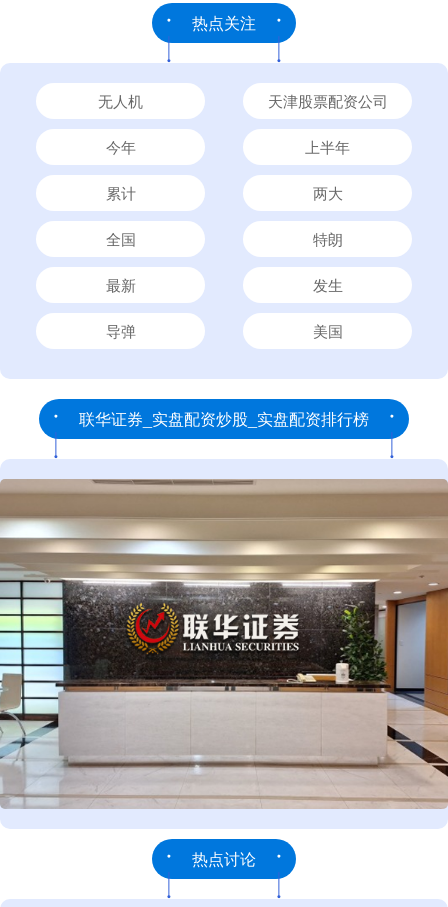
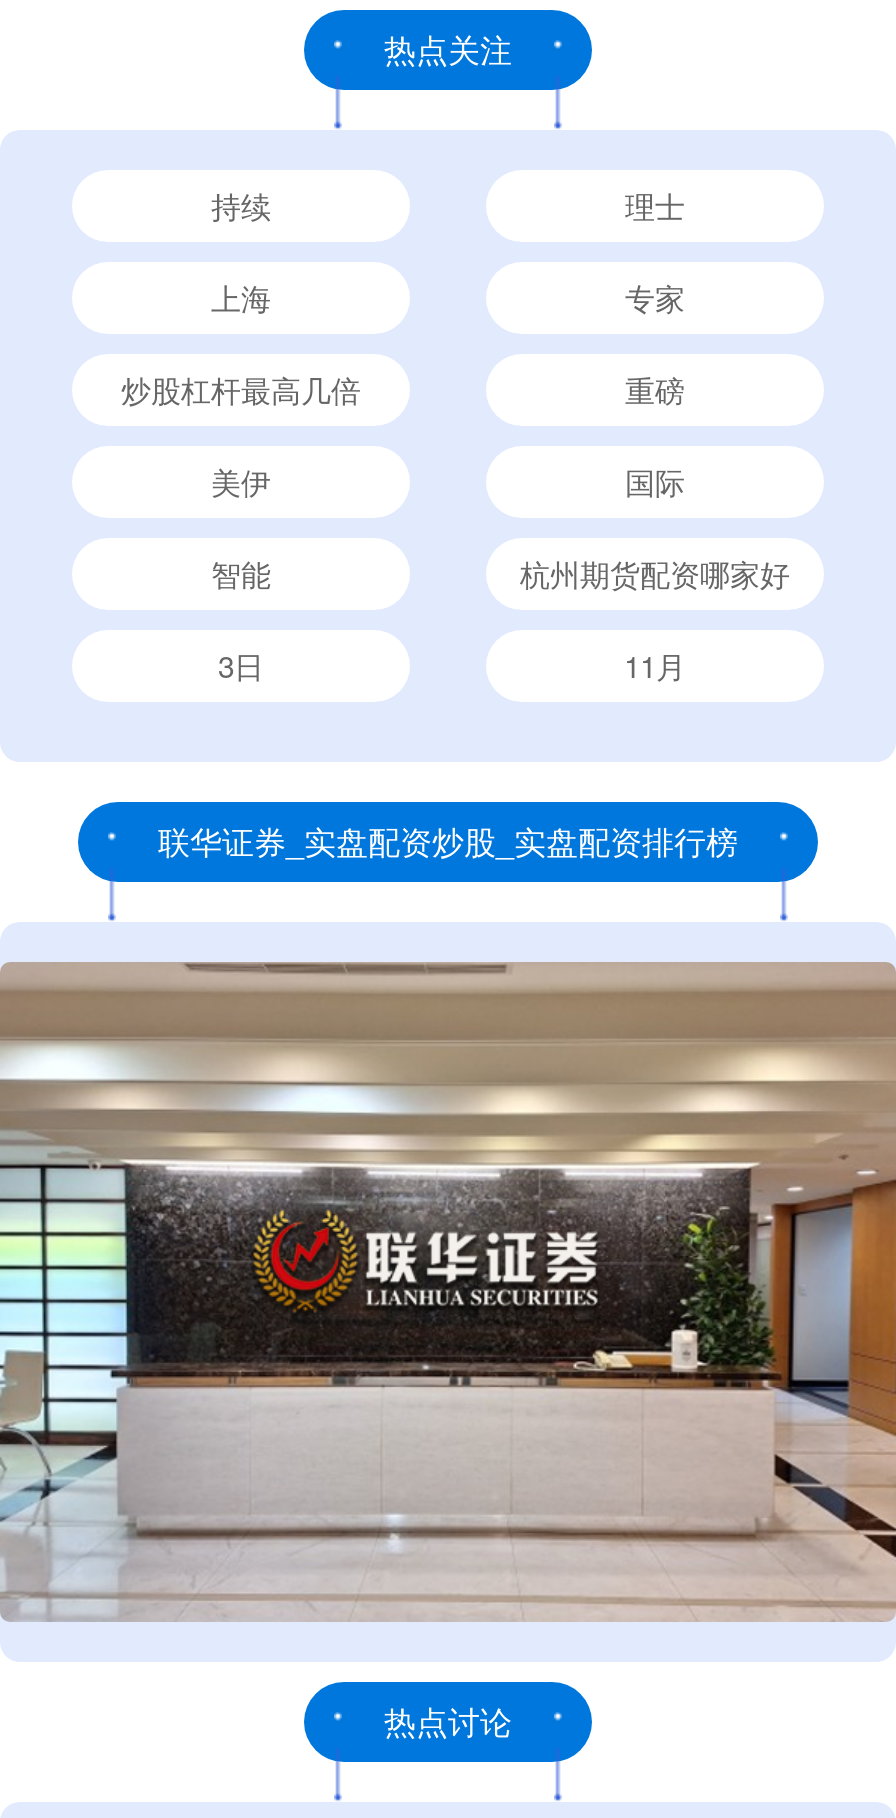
- 无人机
- 天津股票配资公司
+ 持续
+ 理士

- 今年
- 上半年
+ 上海
+ 专家

- 累计
- 两大
+ 炒股杠杆最高几倍
+ 重磅

- 全国
- 特朗
+ 美伊
+ 国际

- 最新
- 发生
+ 智能
+ 杭州期货配资哪家好

- 导弹
- 美国
+ 3日
+ 11月
